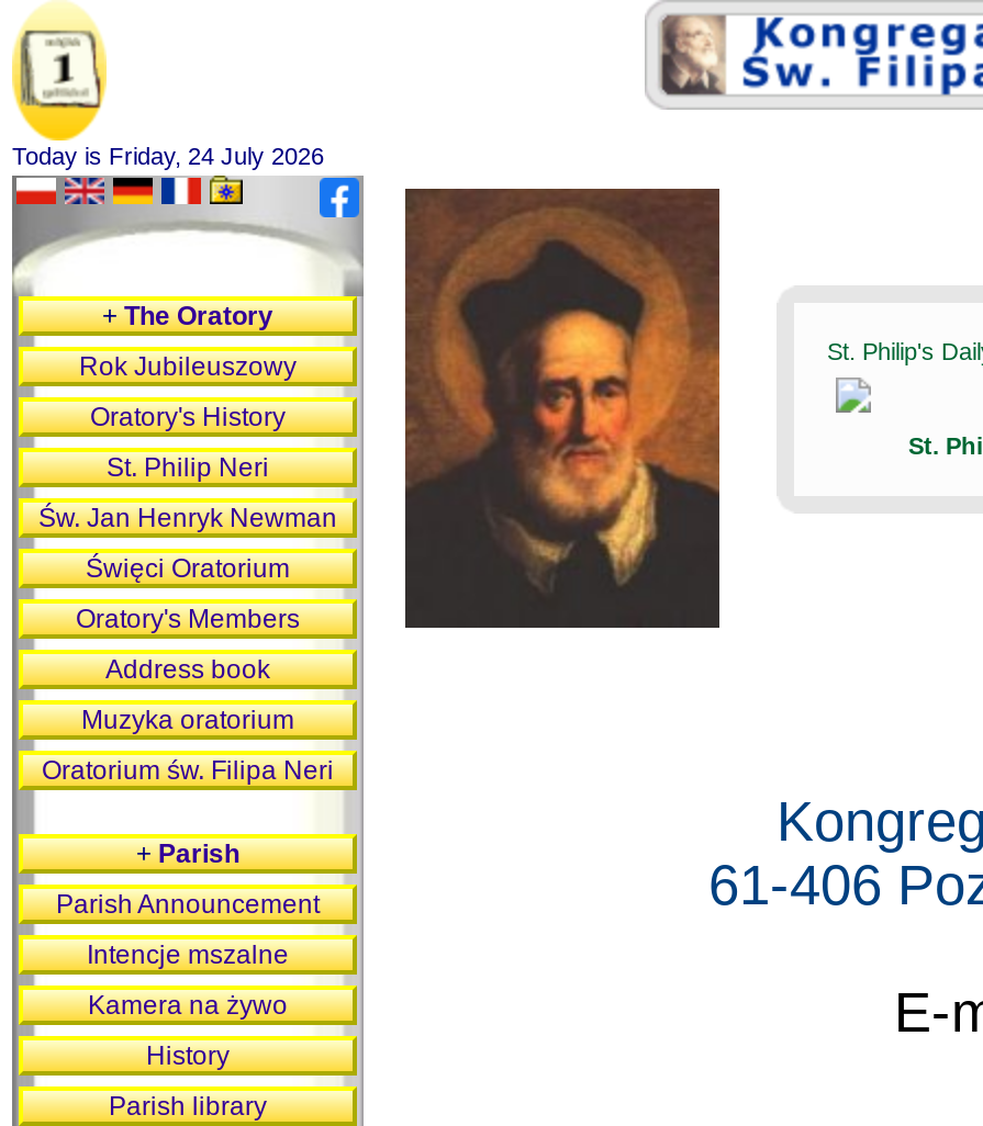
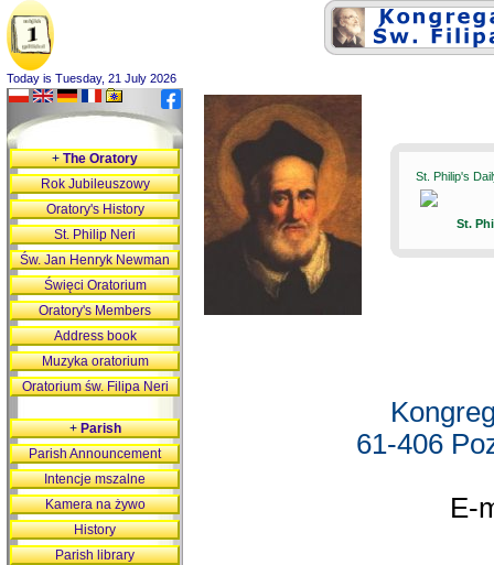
- Today is Friday, 24 July 2026
+ Today is Tuesday, 21 July 2026
